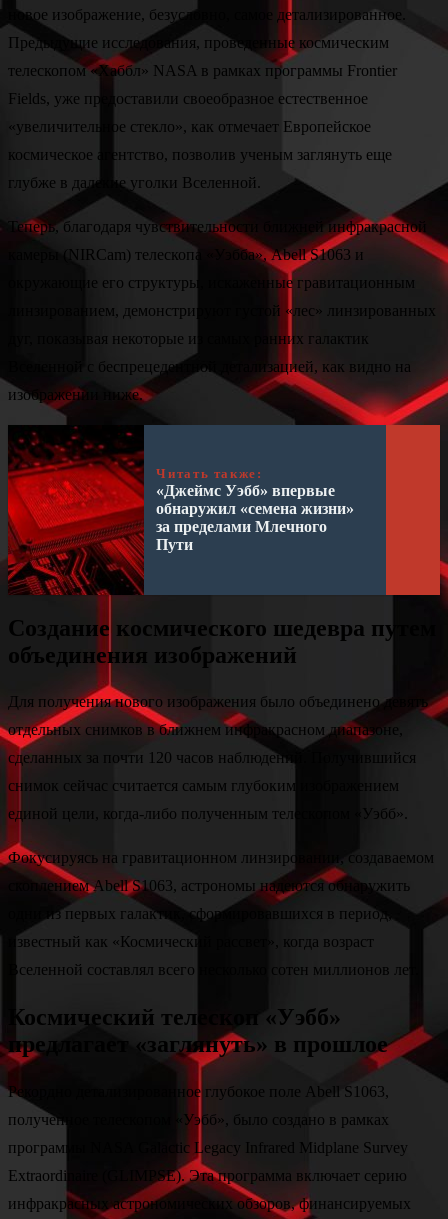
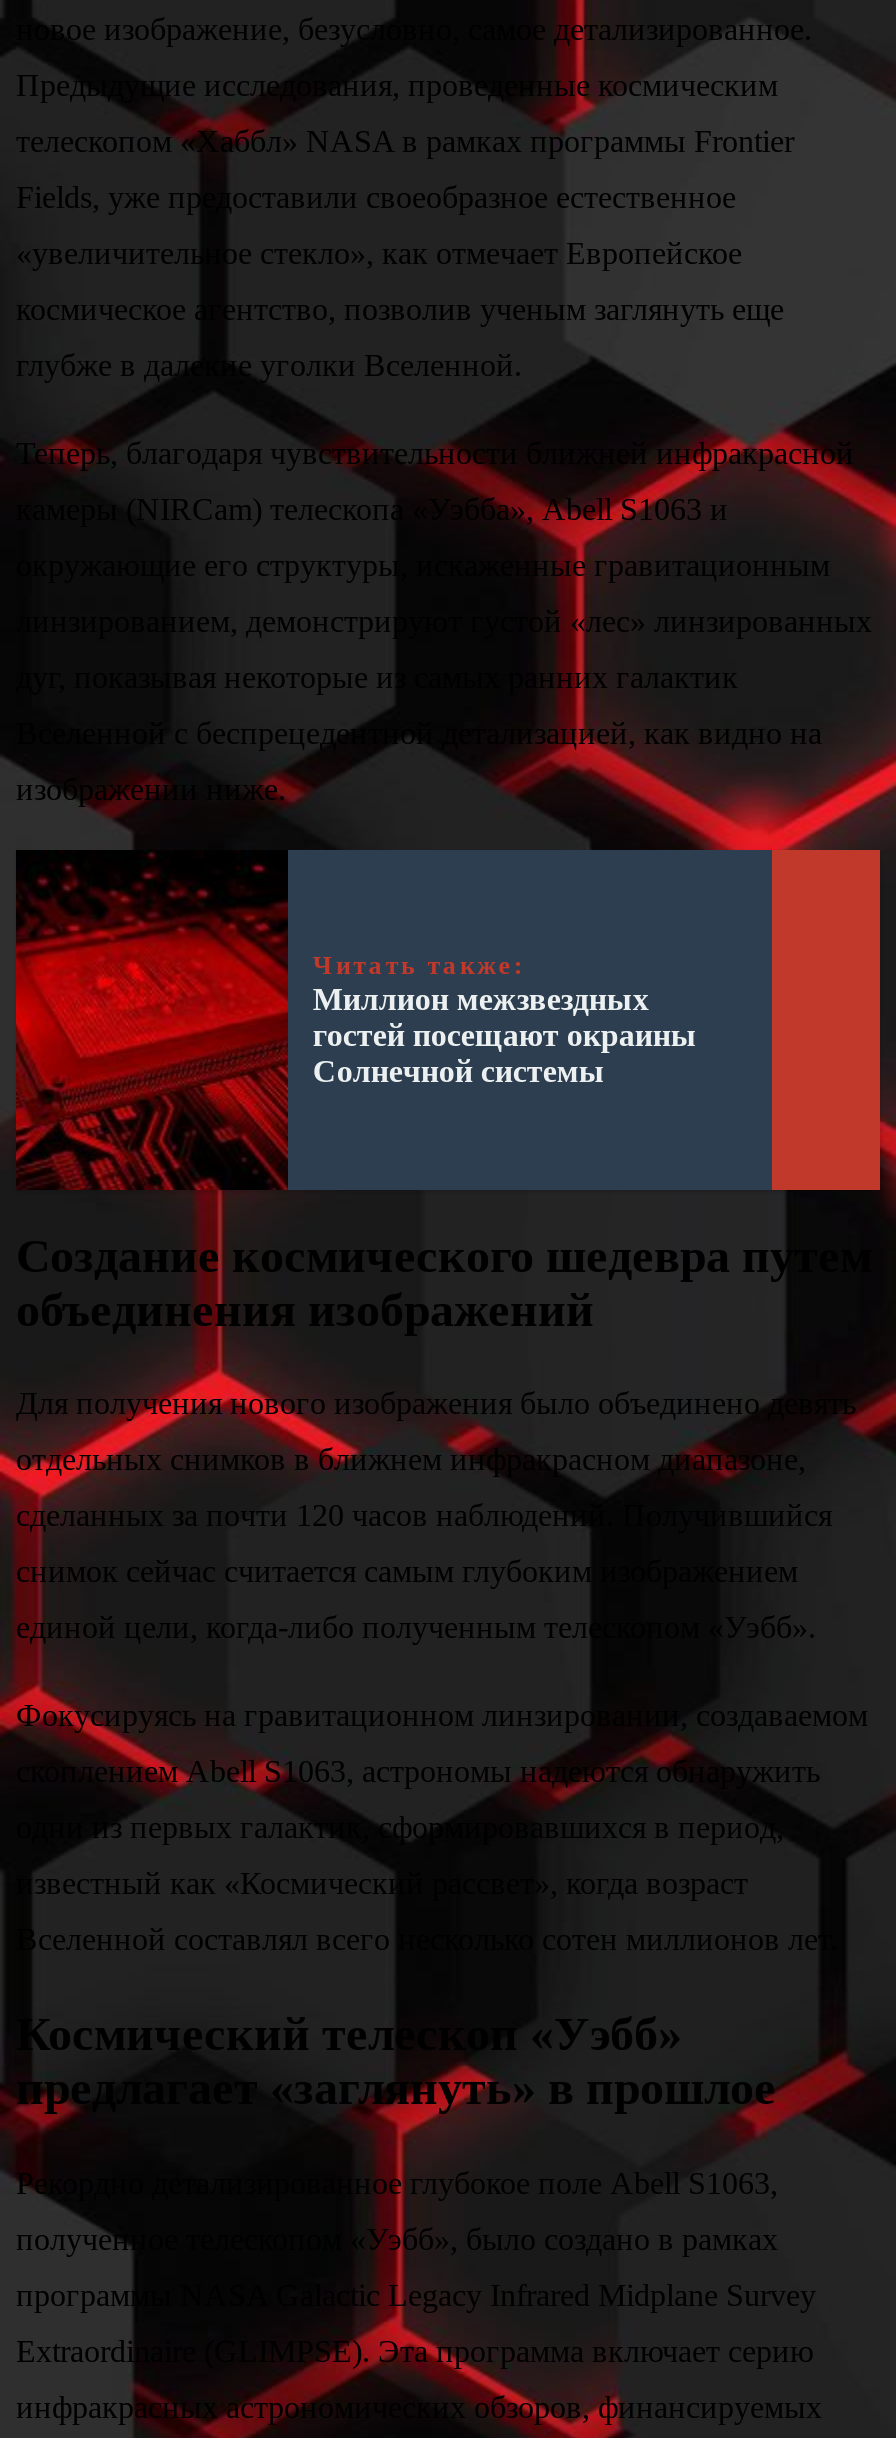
- «Джеймс Уэбб» впервые
- обнаружил «семена жизни»
- за пределами Млечного
- Пути
+ Миллион межзвездных
+ гостей посещают окраины
+ Солнечной системы
